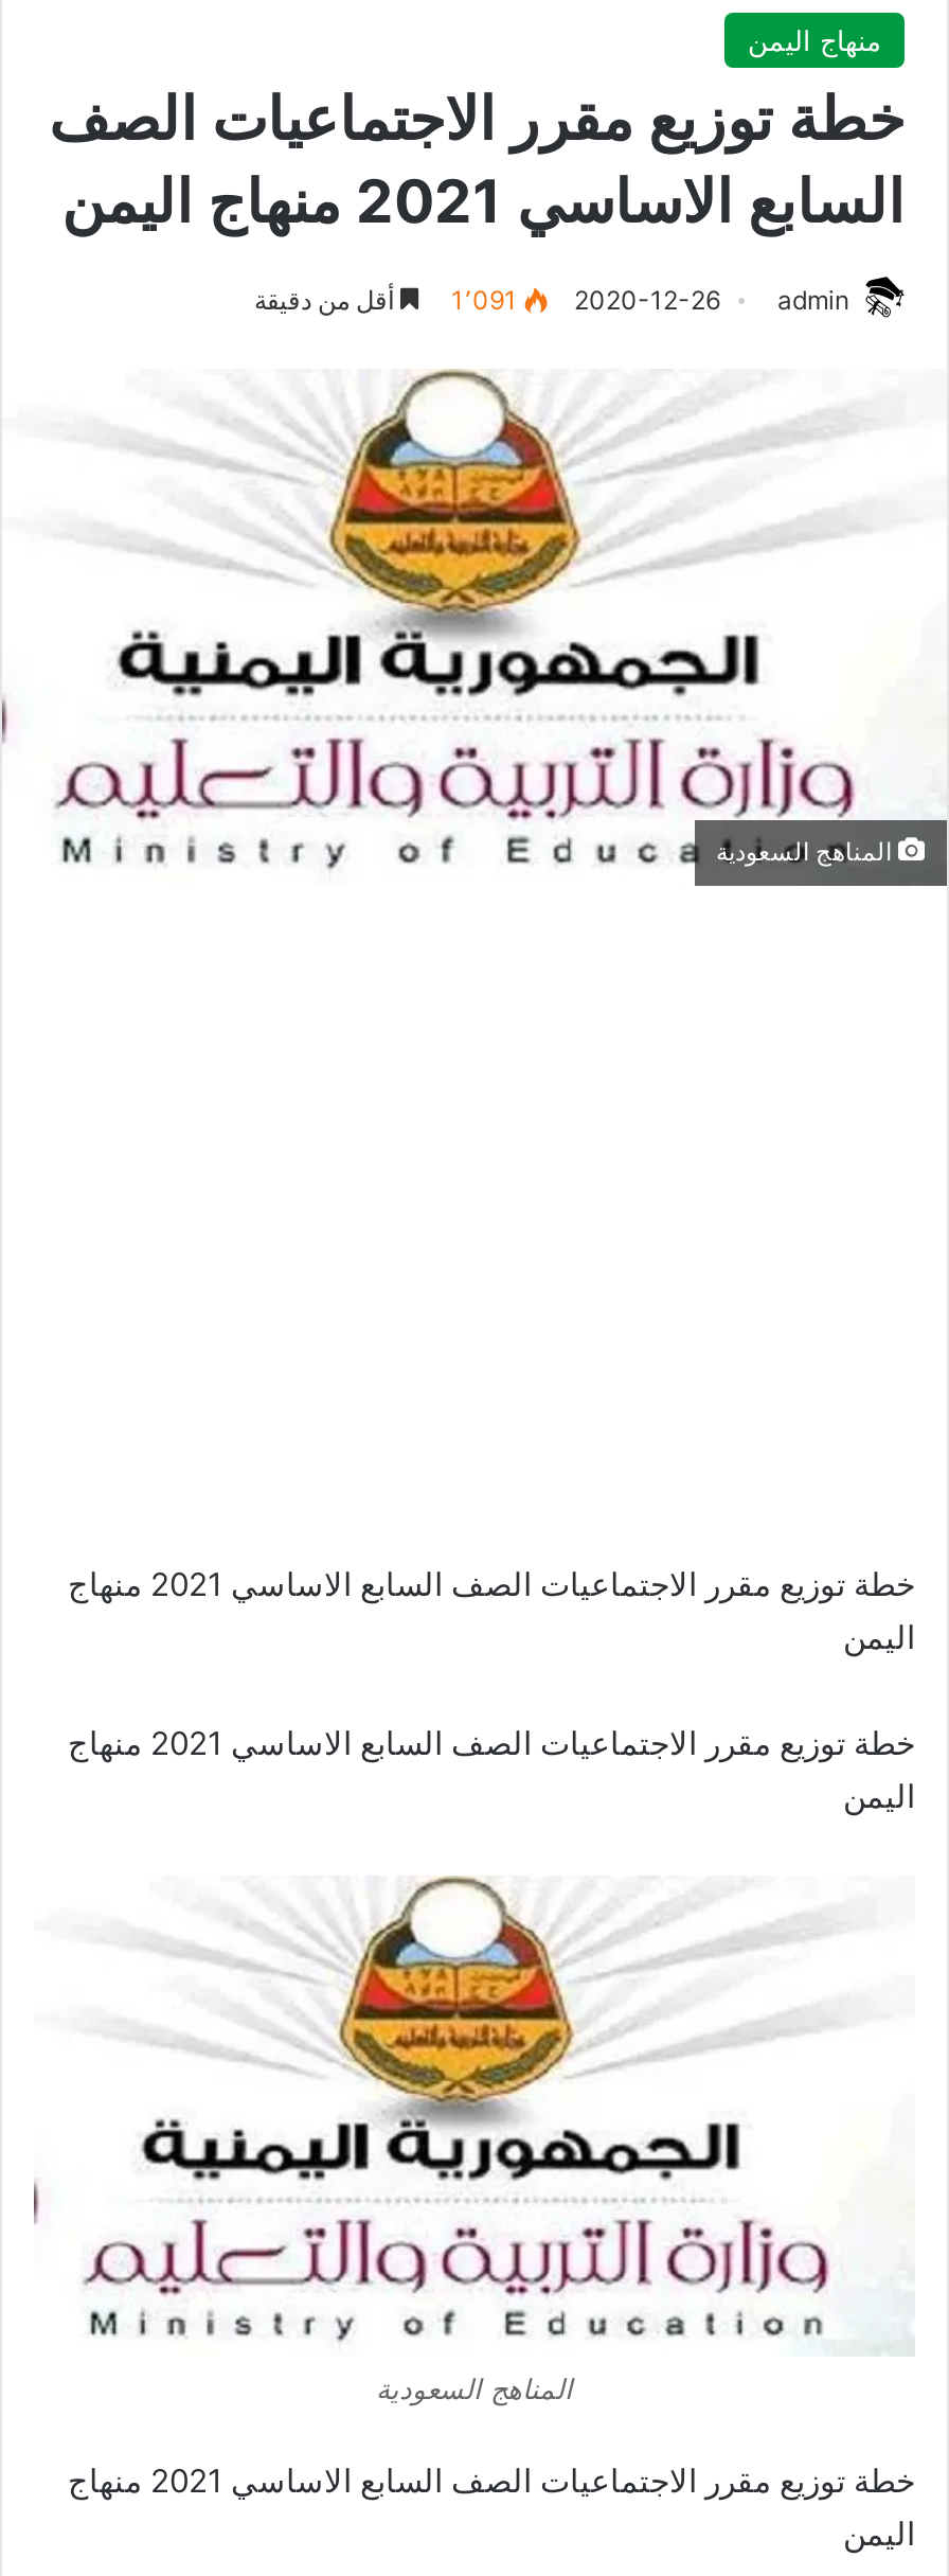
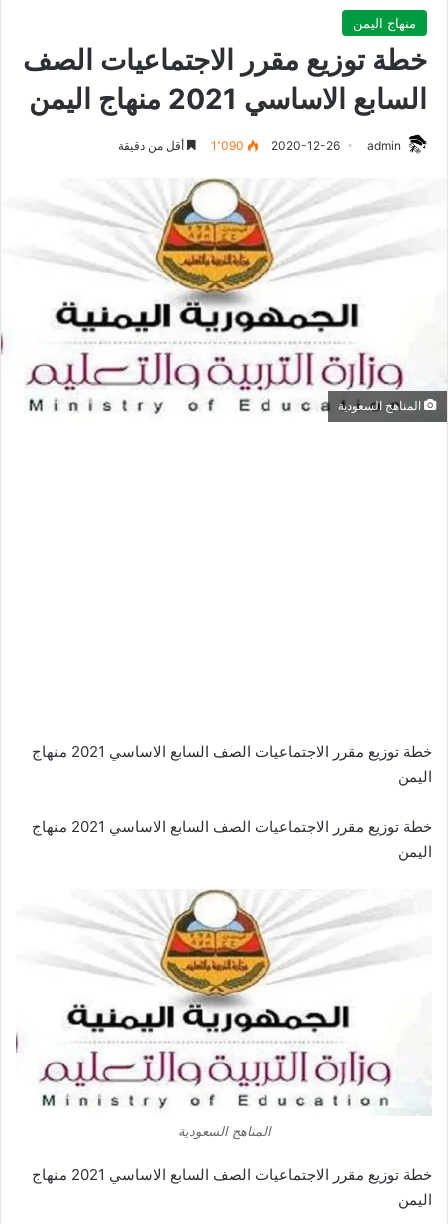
- 1٬091
+ 1٬090
